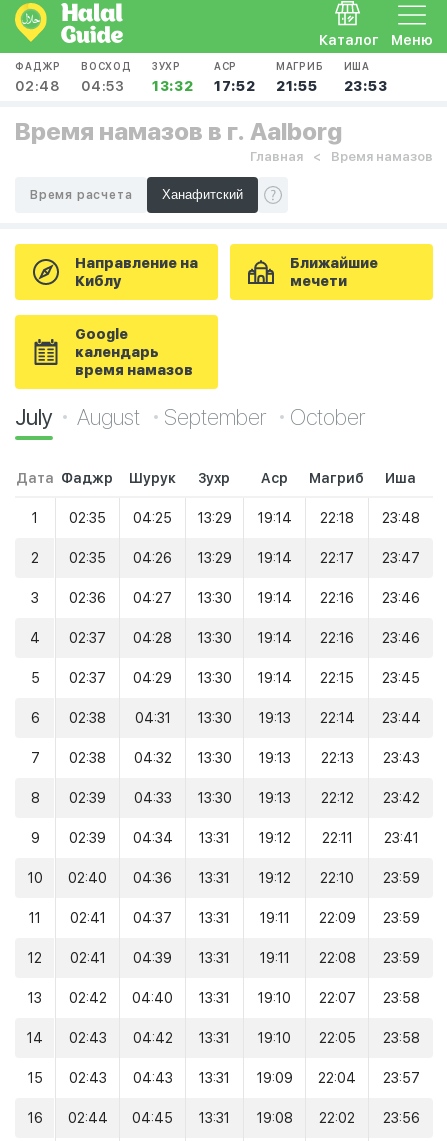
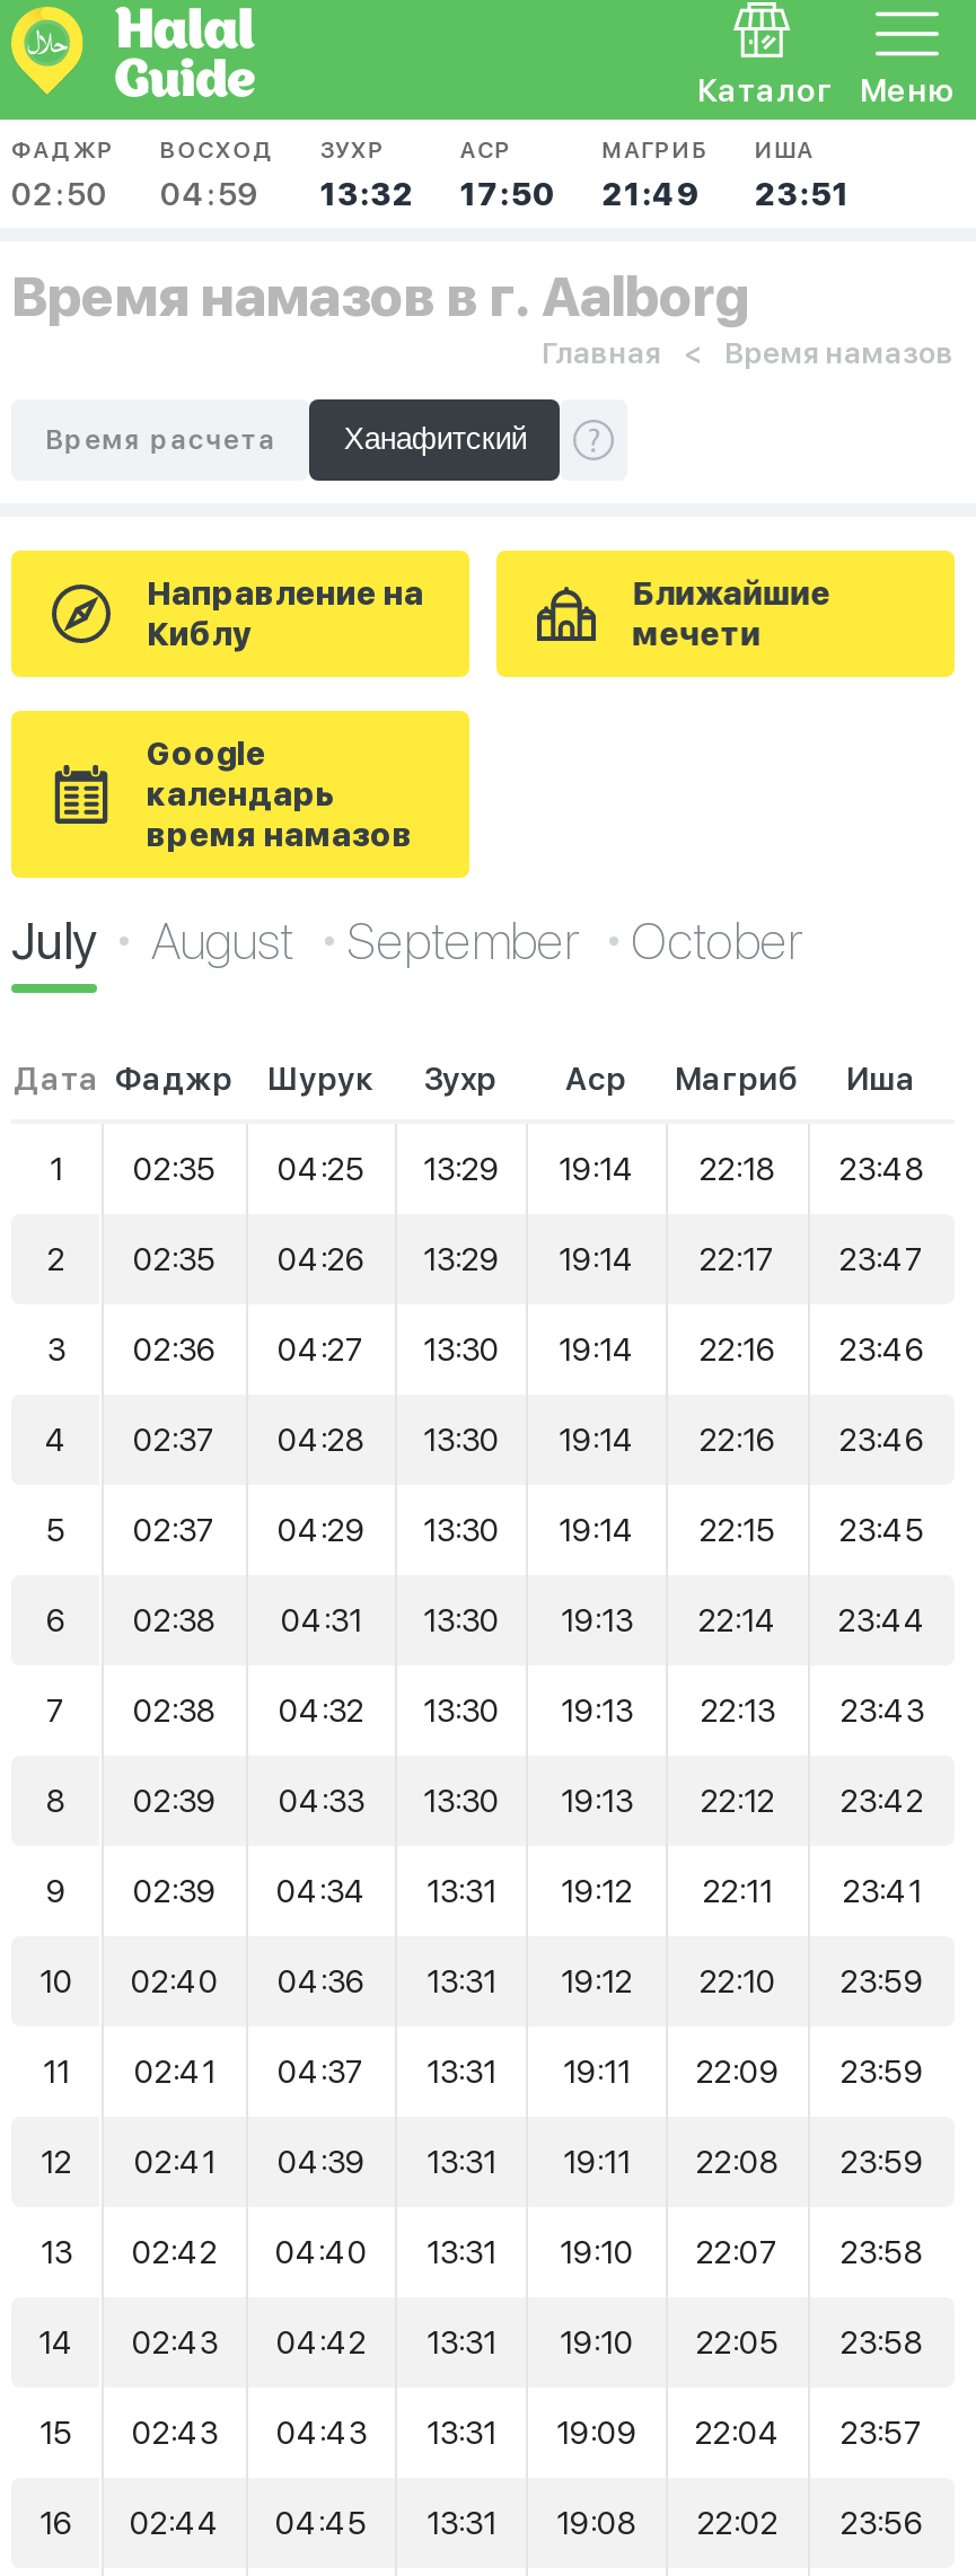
- 02:48
+ 02:50

- 04:53
+ 04:59

- 17:52
+ 17:50

- 21:55
+ 21:49

- 23:53
+ 23:51
